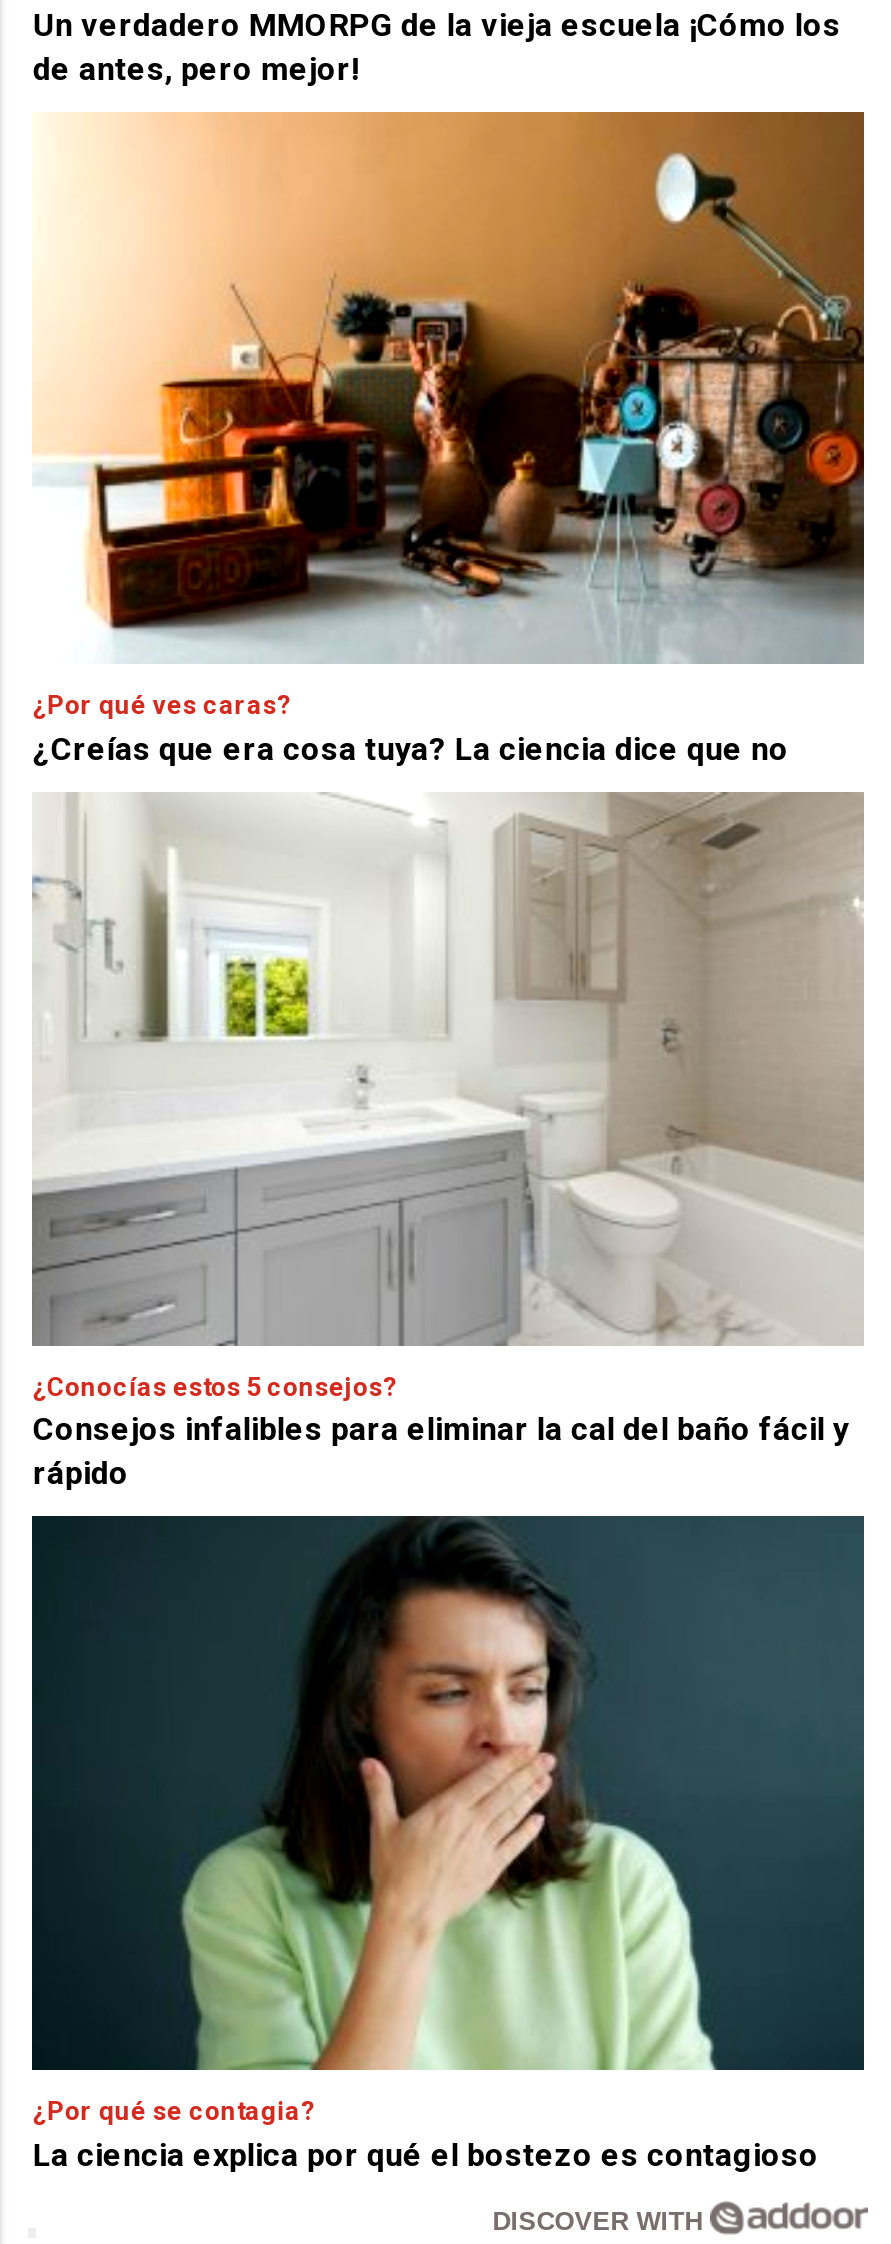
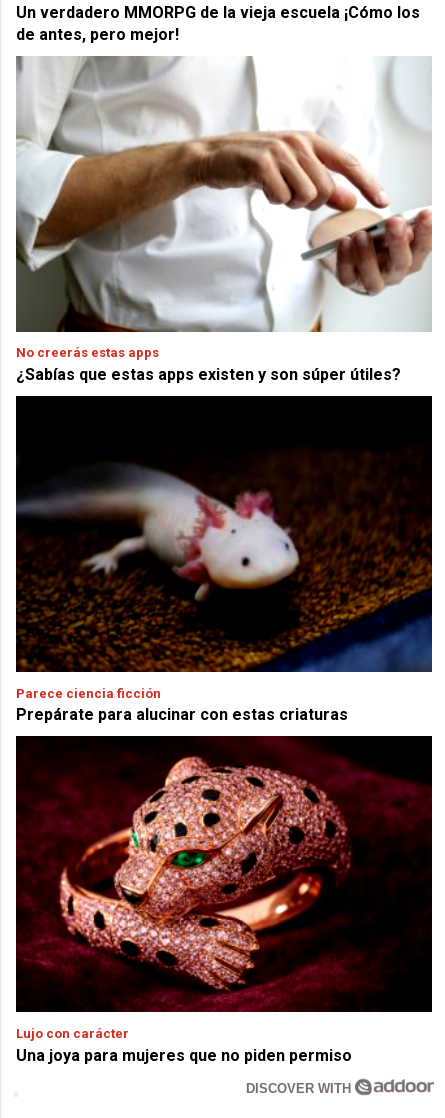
- [image]
- ¿Por qué ves caras?
- ¿Creías que era cosa tuya? La ciencia dice que no
+ [image]
+ No creerás estas apps
+ ¿Sabías que estas apps existen y son súper útiles?

- [image]
- ¿Conocías estos 5 consejos?
- Consejos infalibles para eliminar la cal del baño fácil y
- rápido
+ [image]
+ Parece ciencia ficción
+ Prepárate para alucinar con estas criaturas

- [image]
- ¿Por qué se contagia?
- La ciencia explica por qué el bostezo es contagioso
+ [image]
+ Lujo con carácter
+ Una joya para mujeres que no piden permiso
